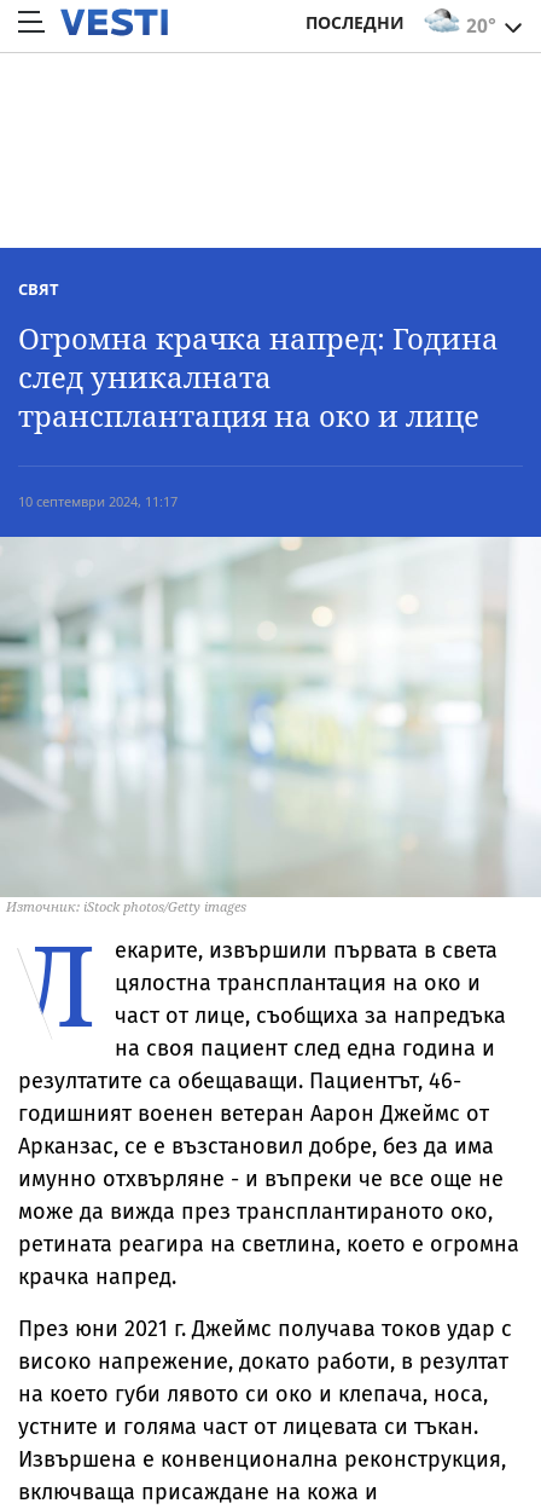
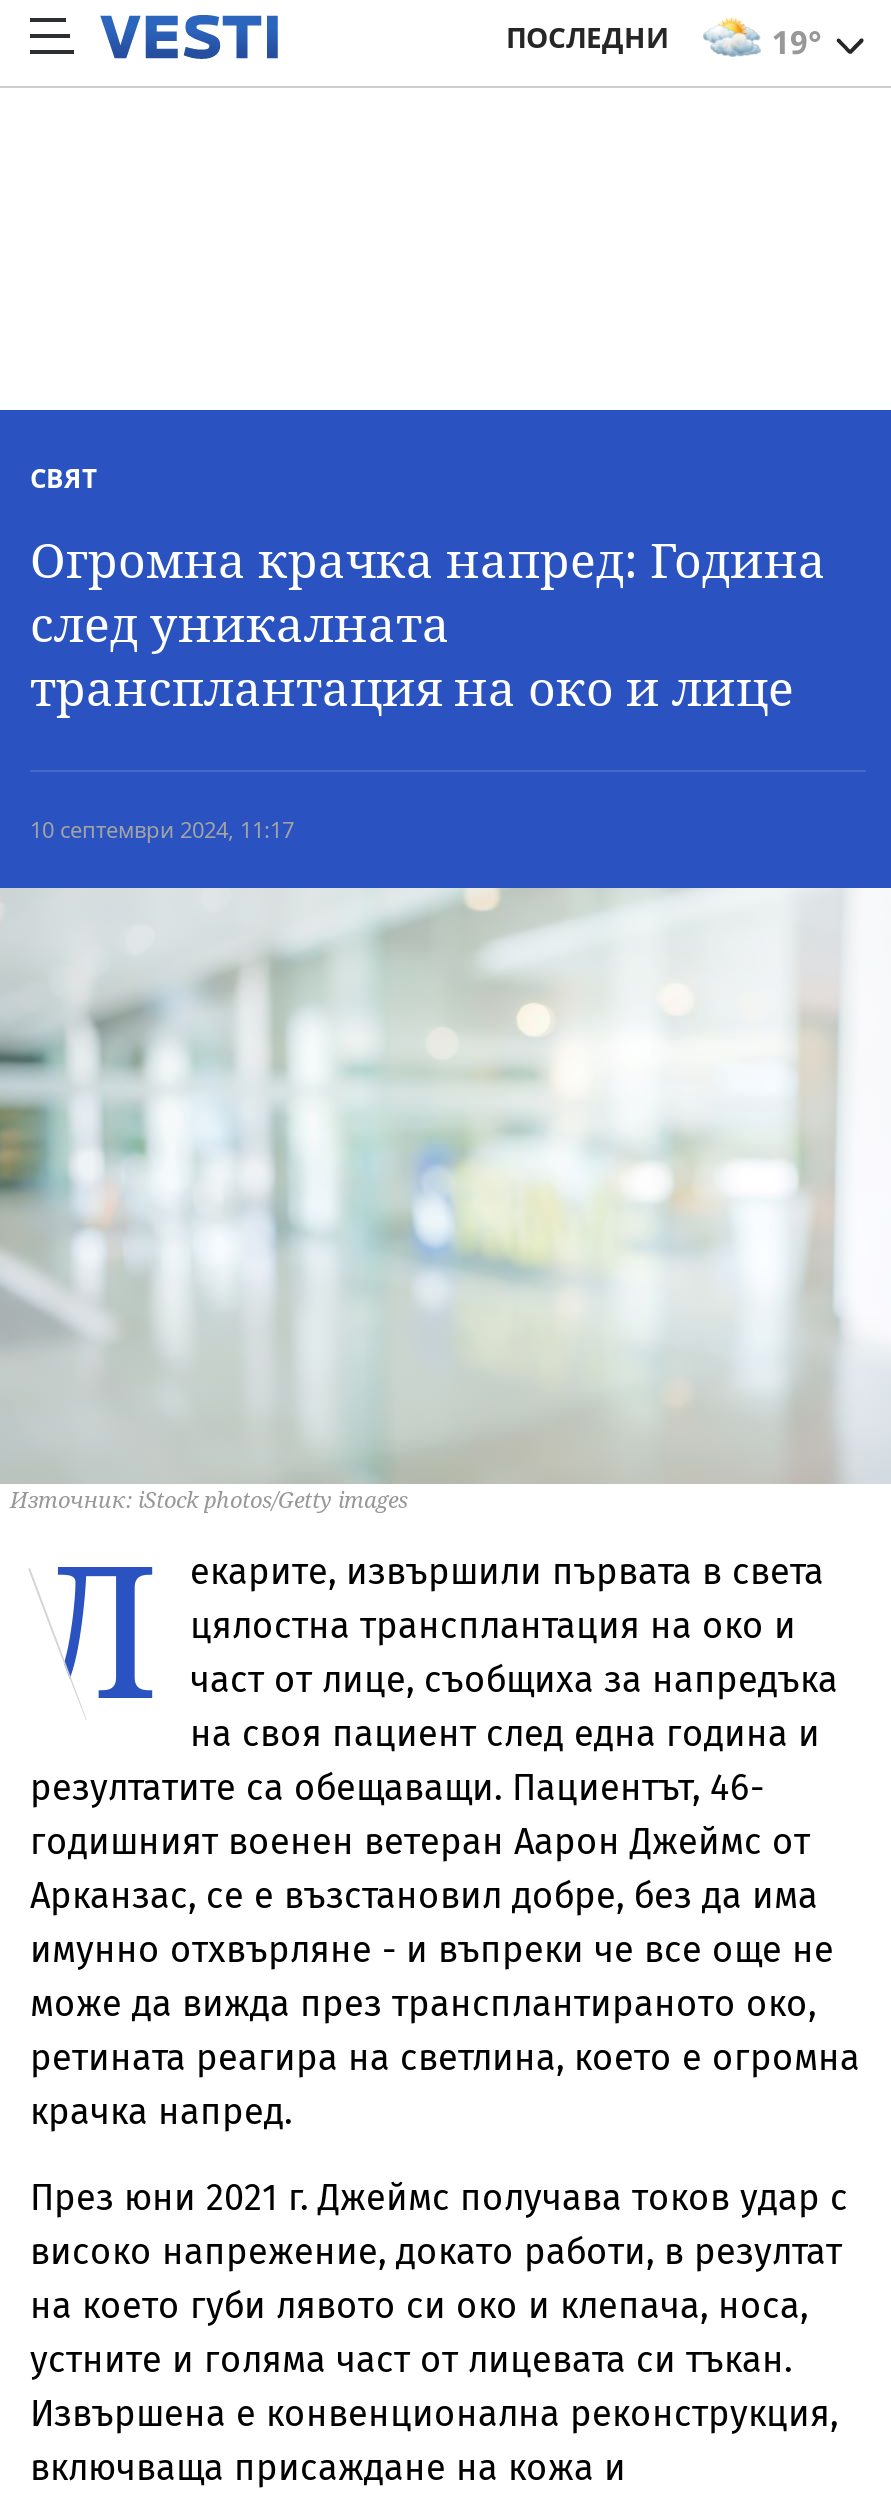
- 20°
+ 19°
